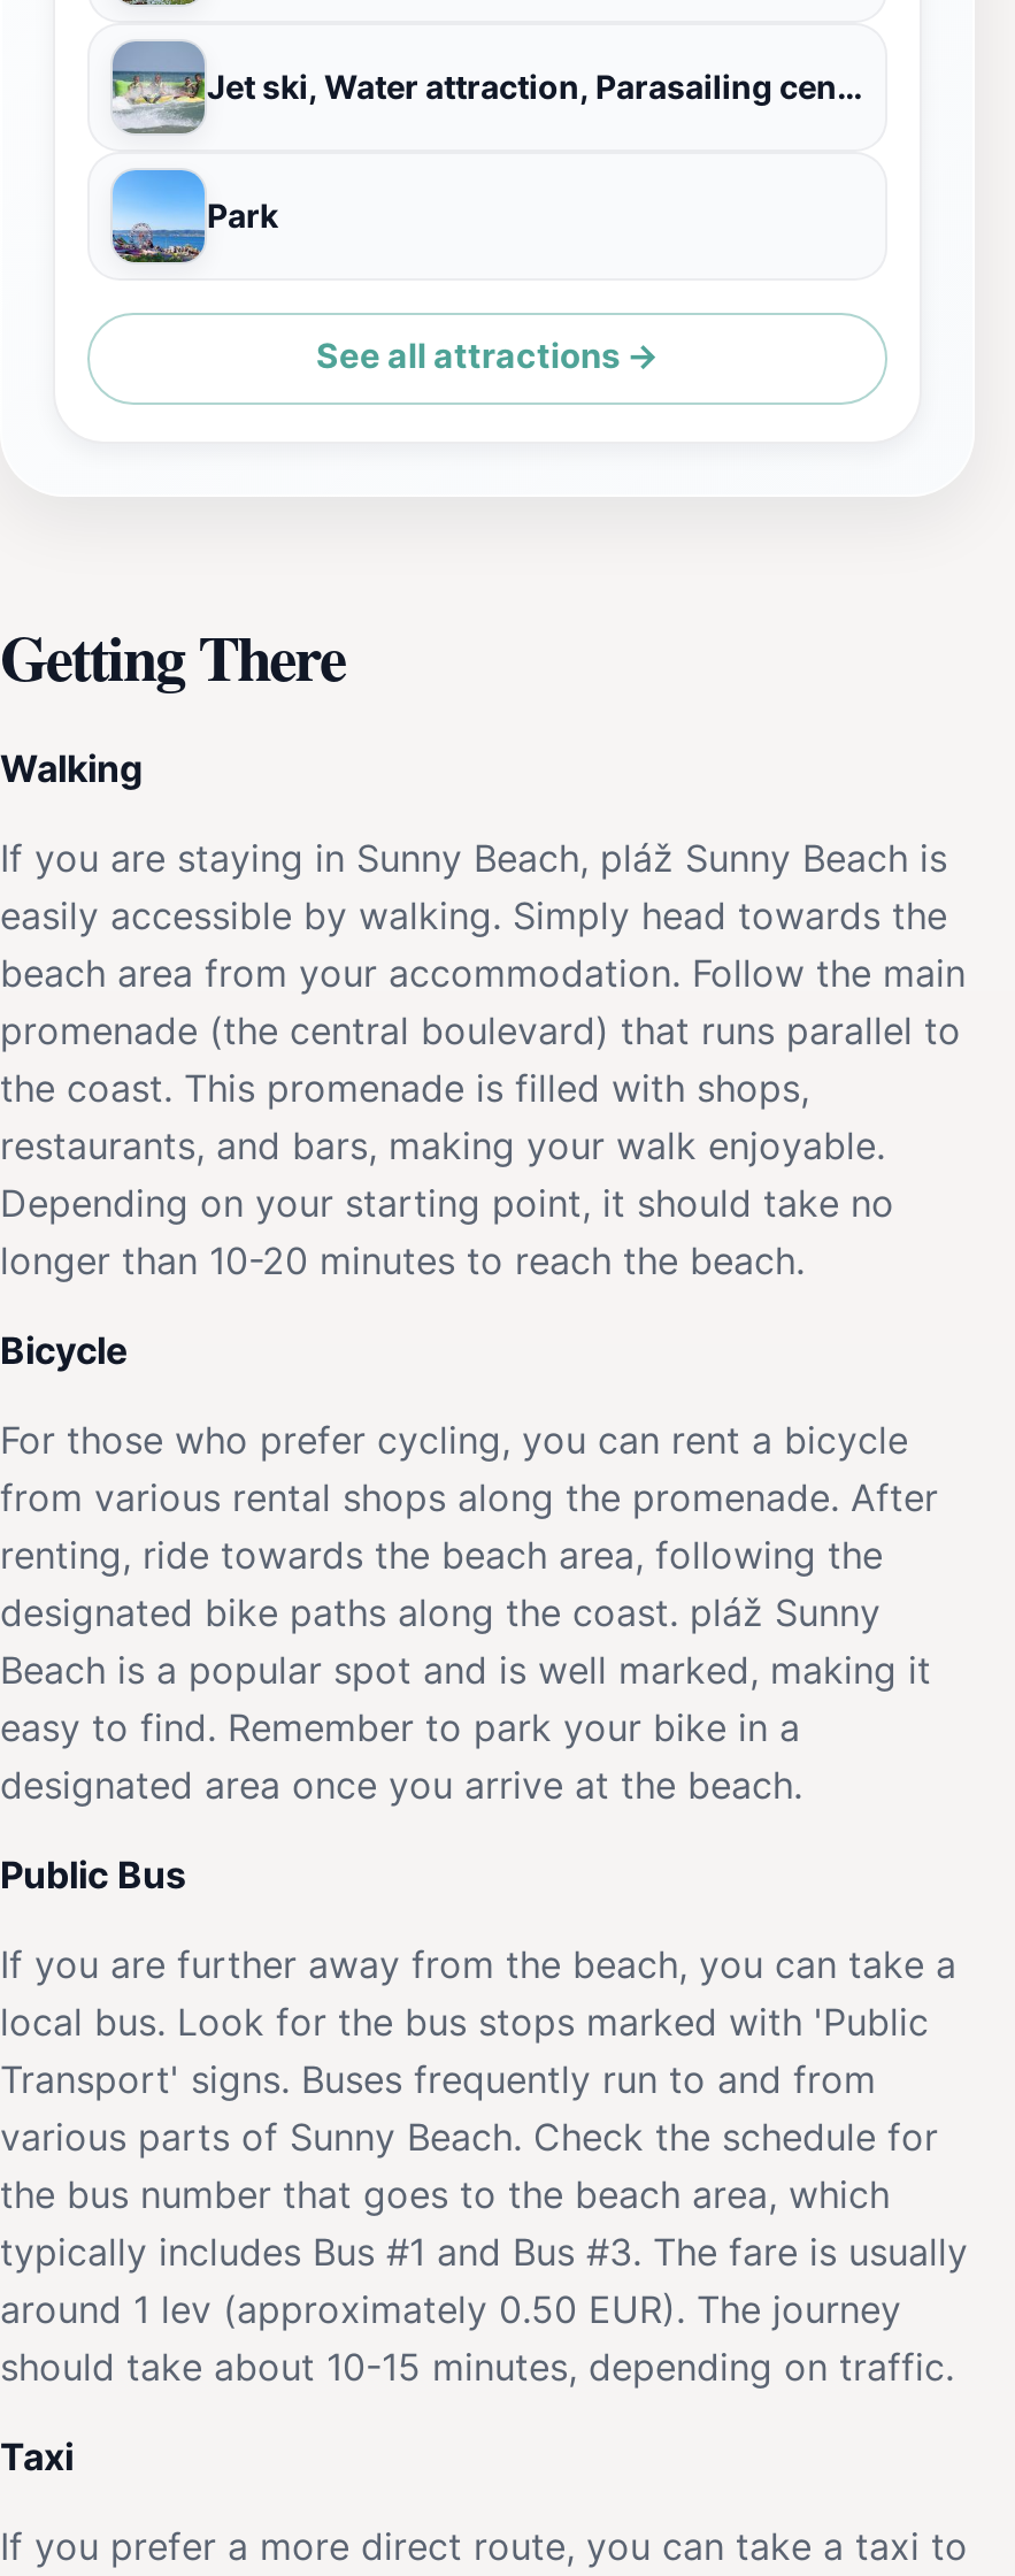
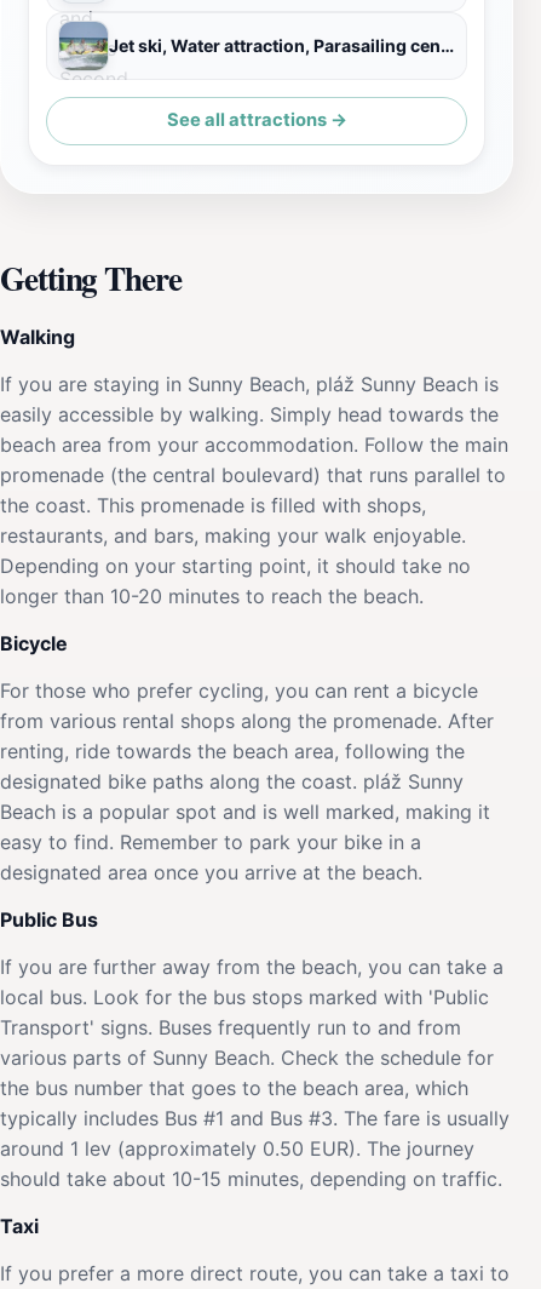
- [image]
- Park
